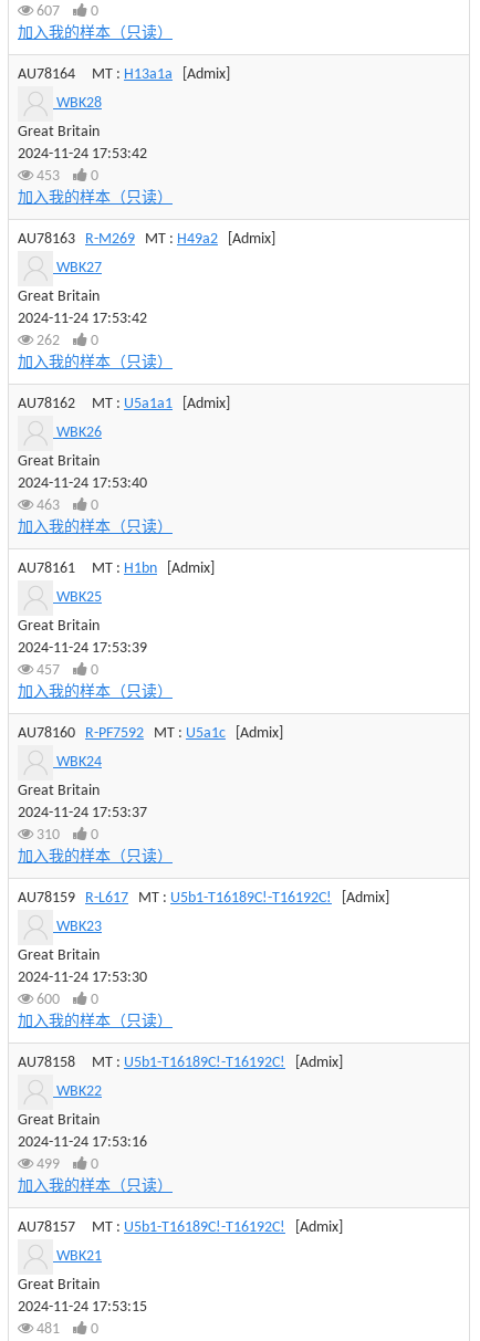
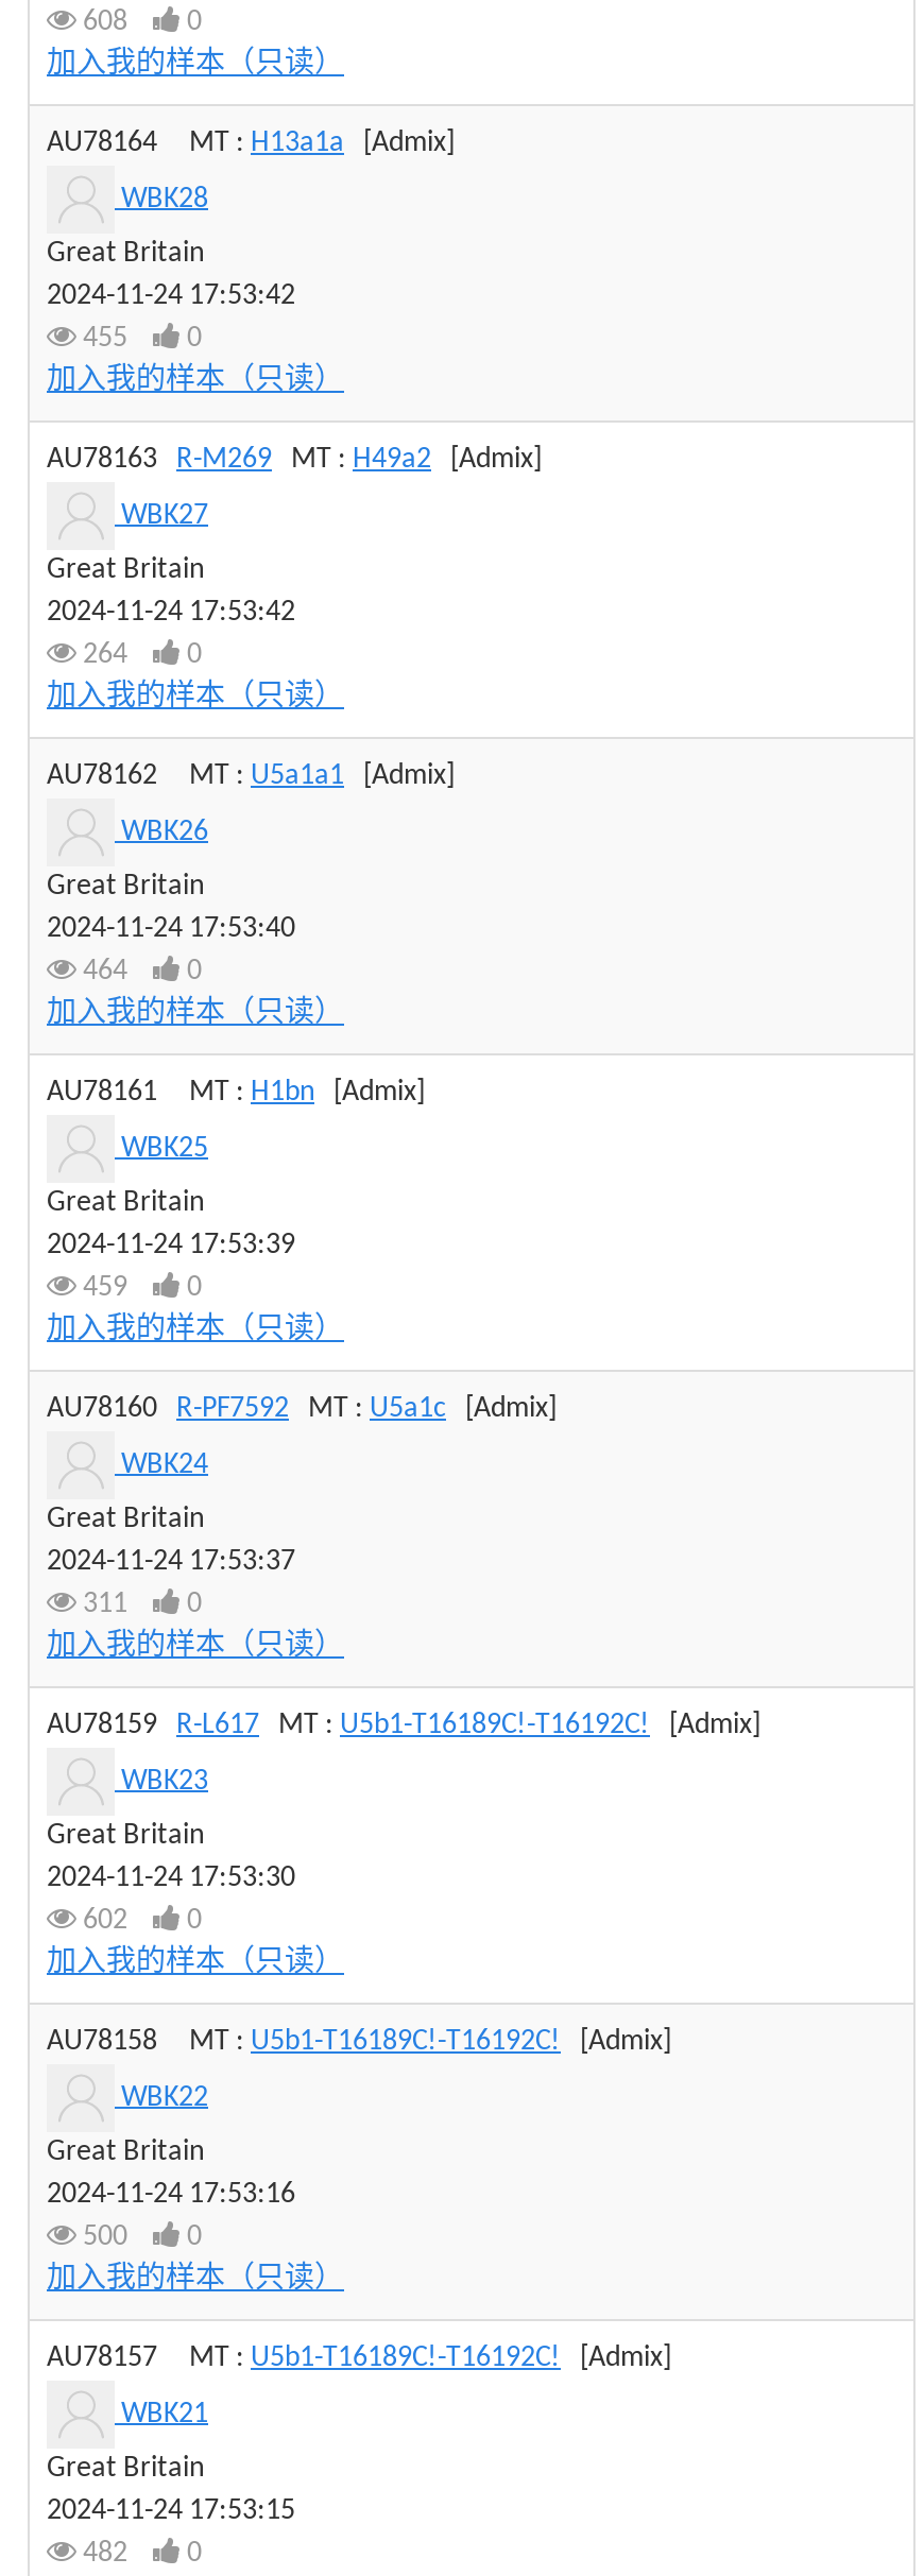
- 607 0
+ 608 0

- 453 0
+ 455 0

- 262 0
+ 264 0

- 463 0
+ 464 0

- 457 0
+ 459 0

- 310 0
+ 311 0

- 600 0
+ 602 0

- 499 0
+ 500 0

- 481 0
+ 482 0
